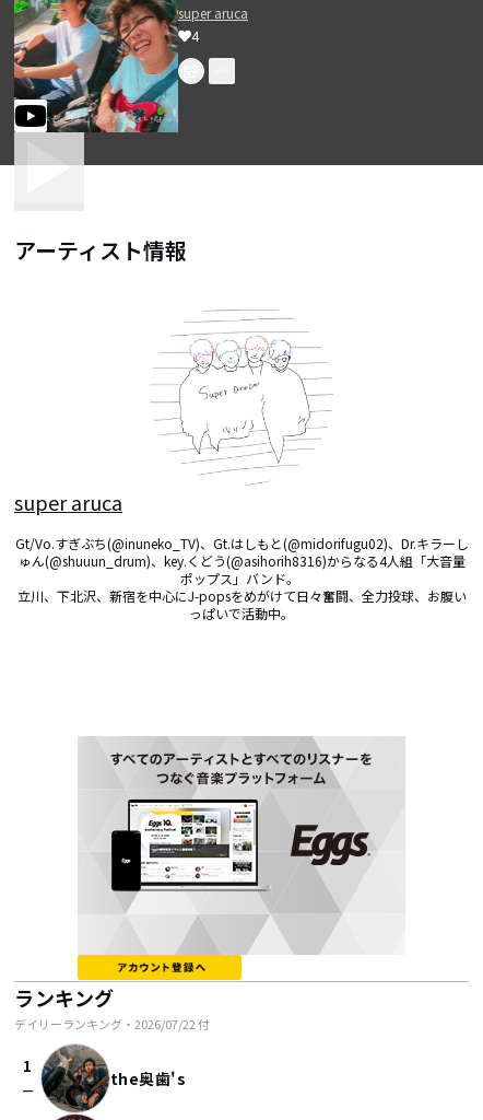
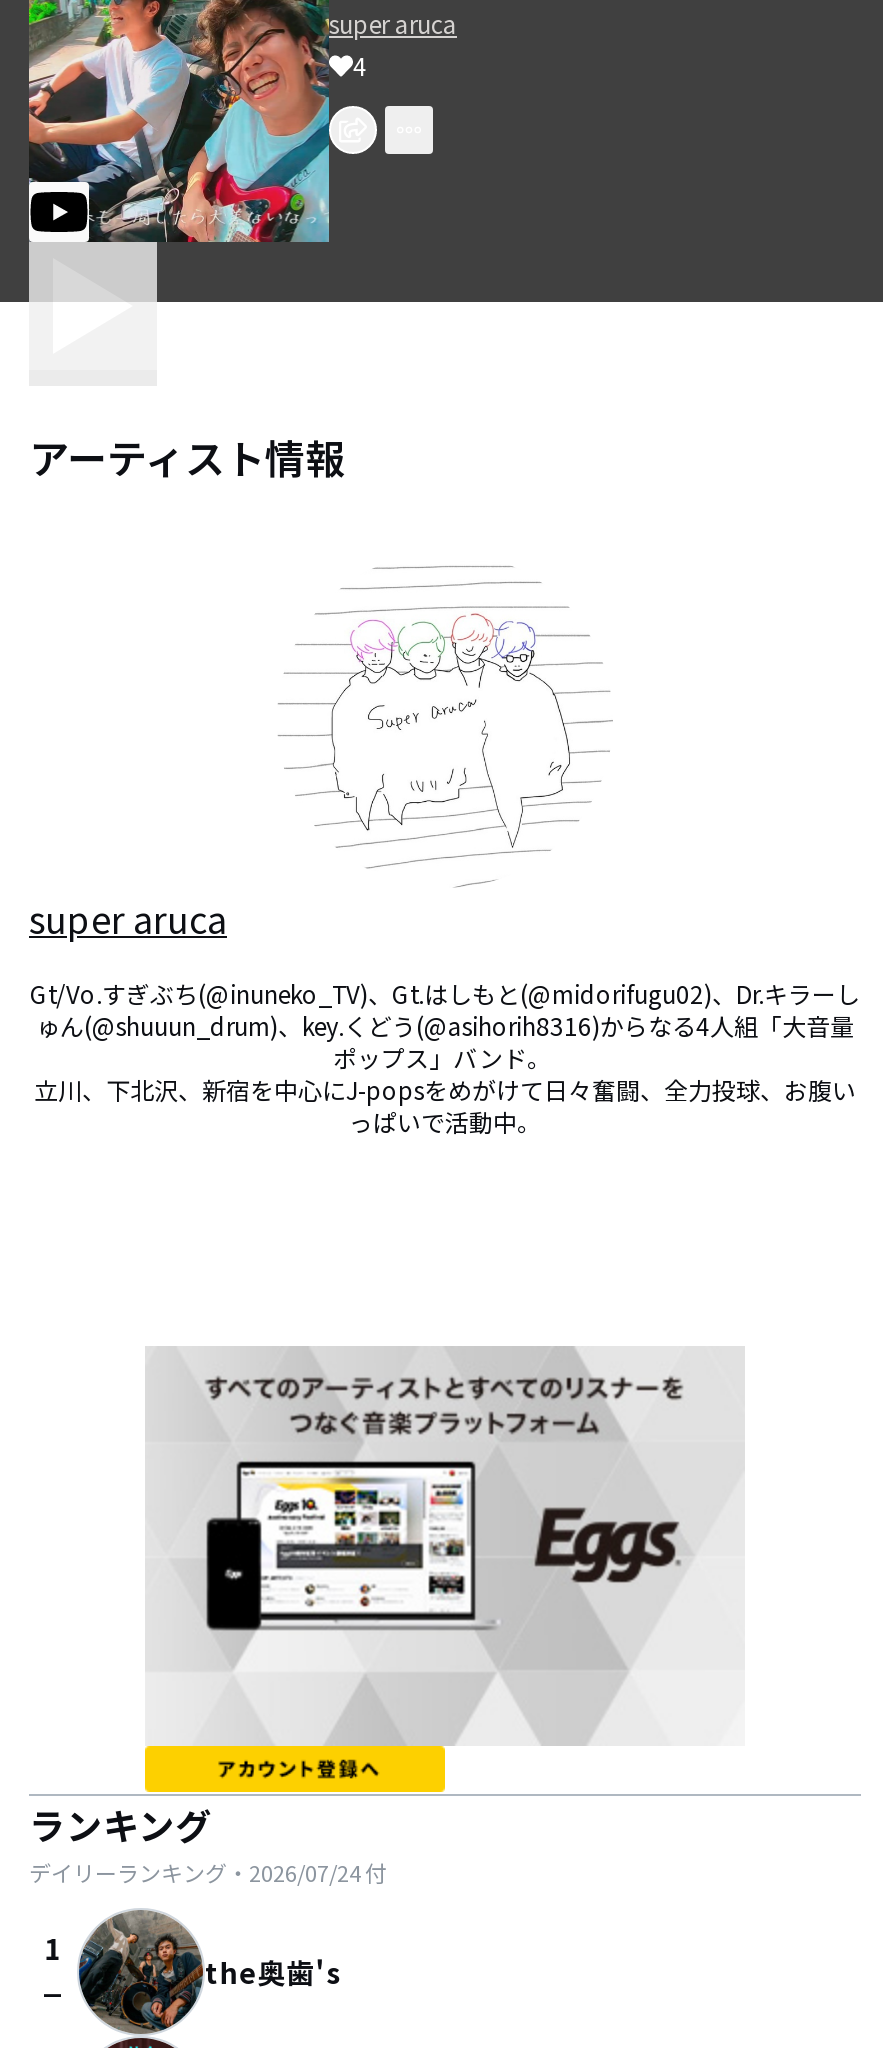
- デイリーランキング・2026/07/22付
+ デイリーランキング・2026/07/24付
